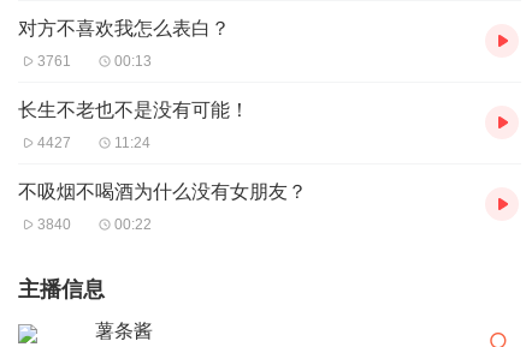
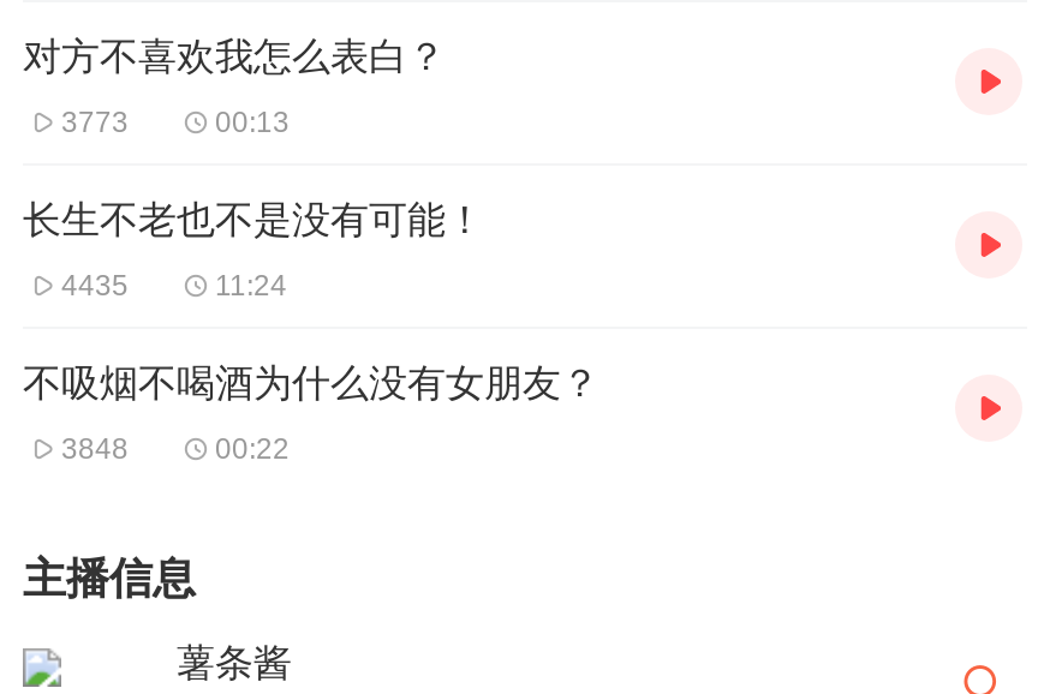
- 3761
+ 3773

- 4427
+ 4435

- 3840
+ 3848
